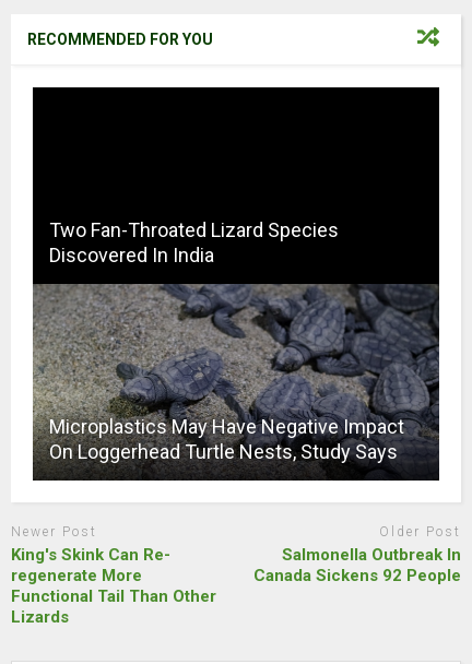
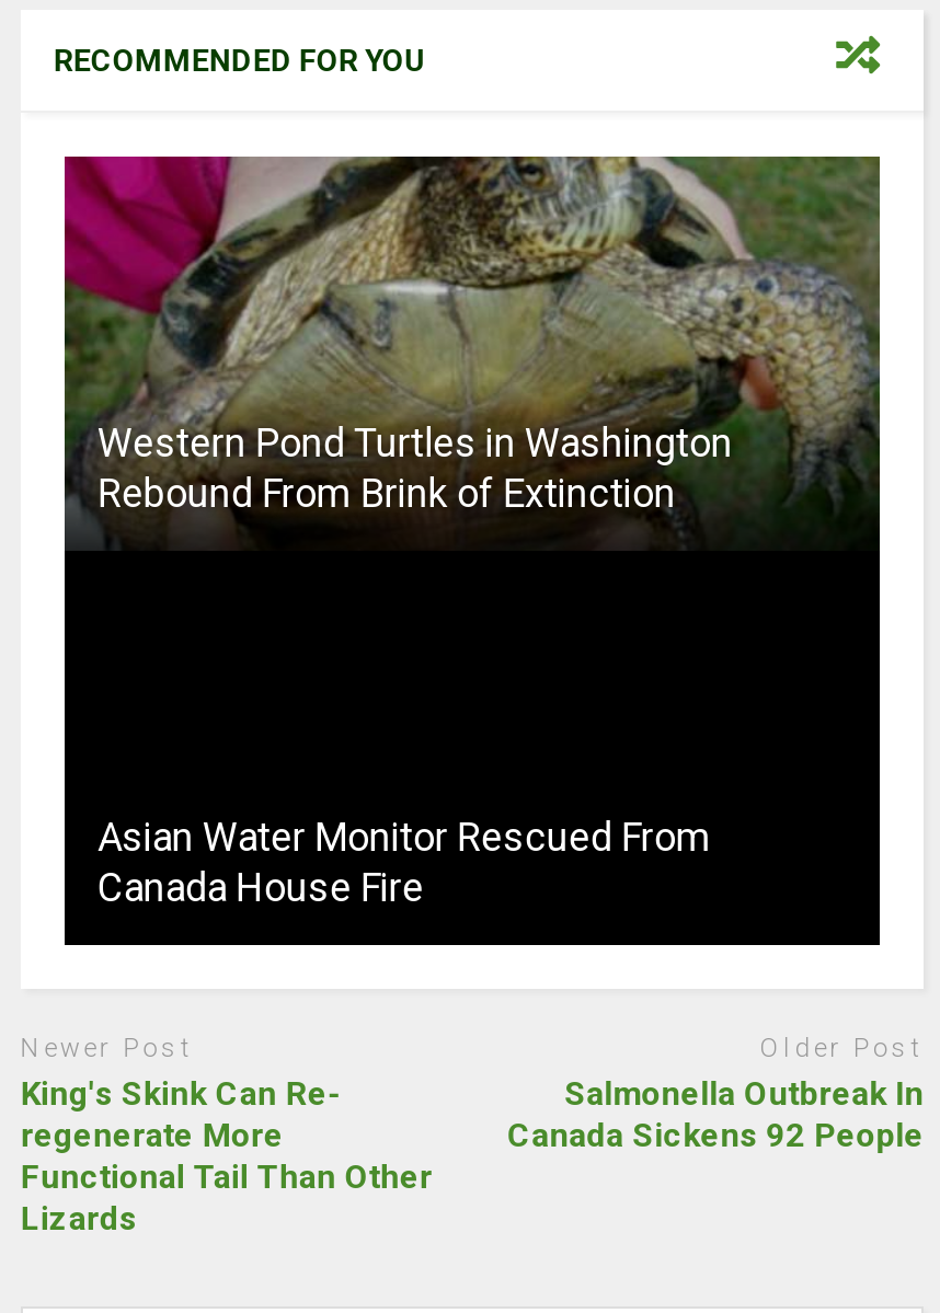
- [image]
- Two Fan-Throated Lizard Species
- Discovered In India
+ [image]
+ Western Pond Turtles in Washington
+ Rebound From Brink of Extinction

- Microplastics May Have Negative Impact
- On Loggerhead Turtle Nests, Study Says
+ Asian Water Monitor Rescued From
+ Canada House Fire
